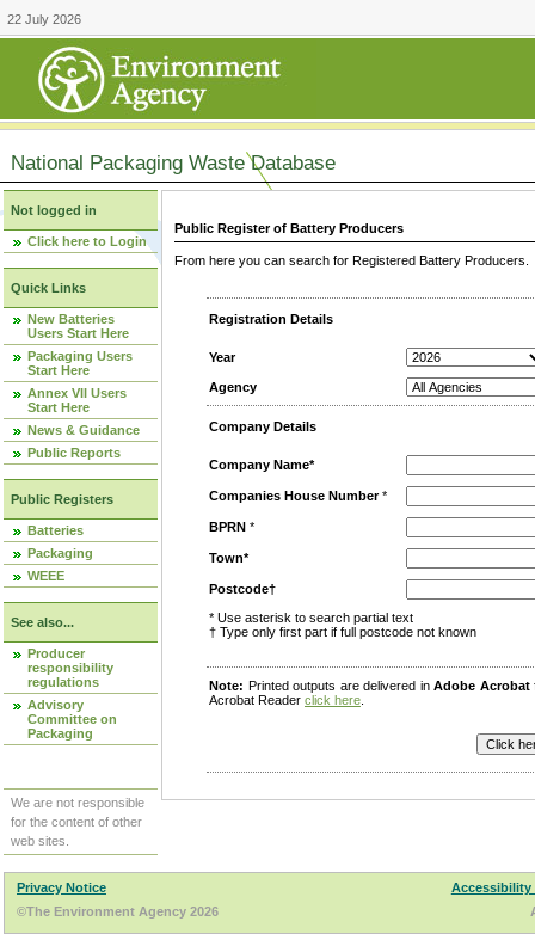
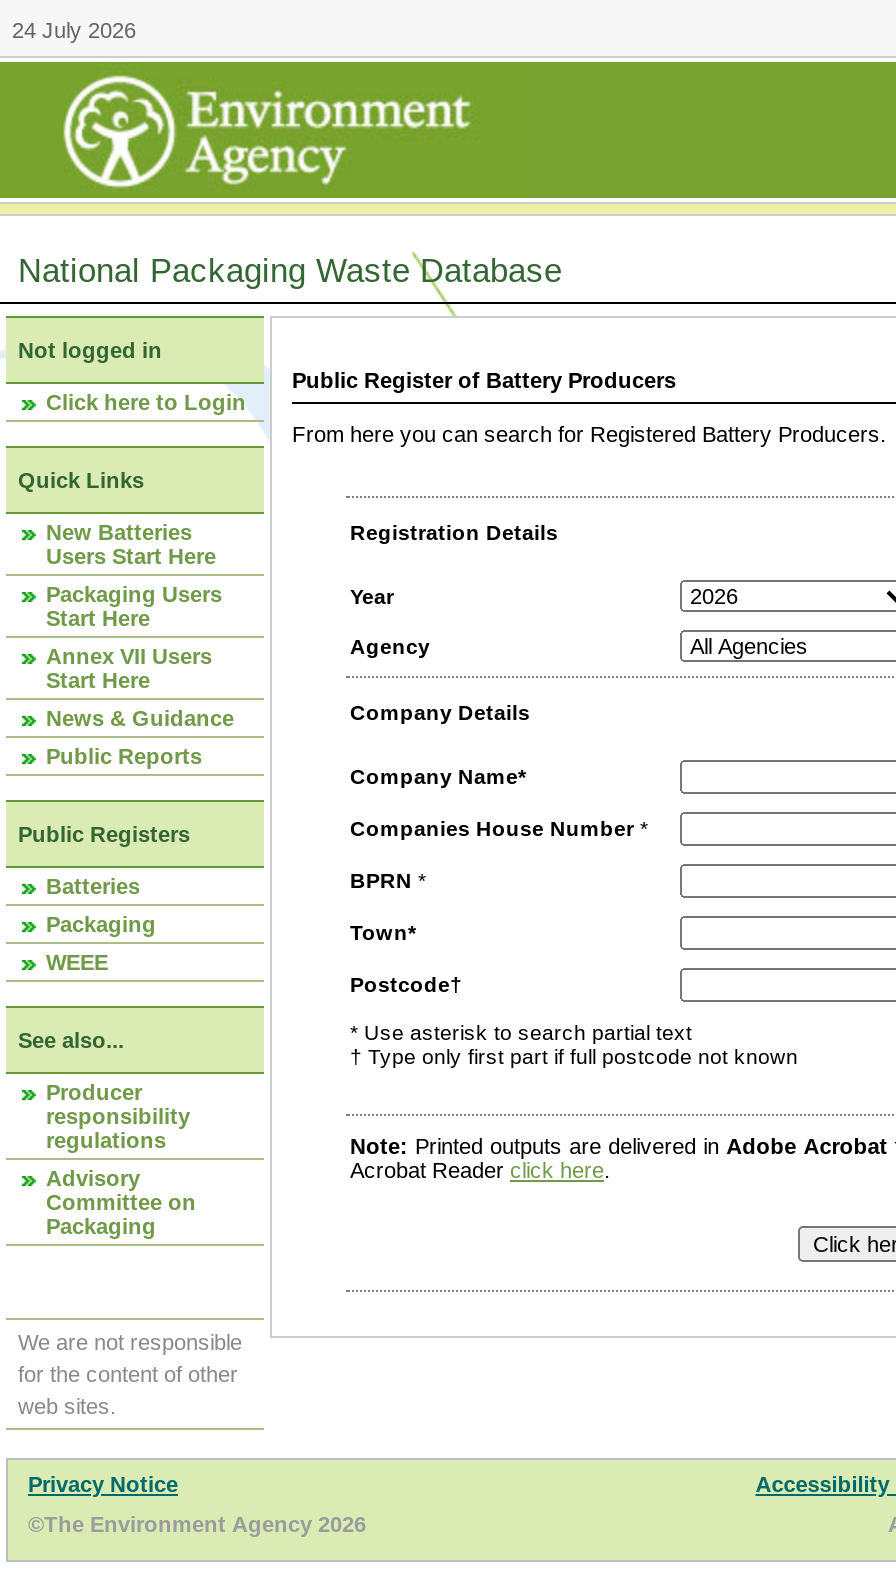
- 22 July 2026
+ 24 July 2026
